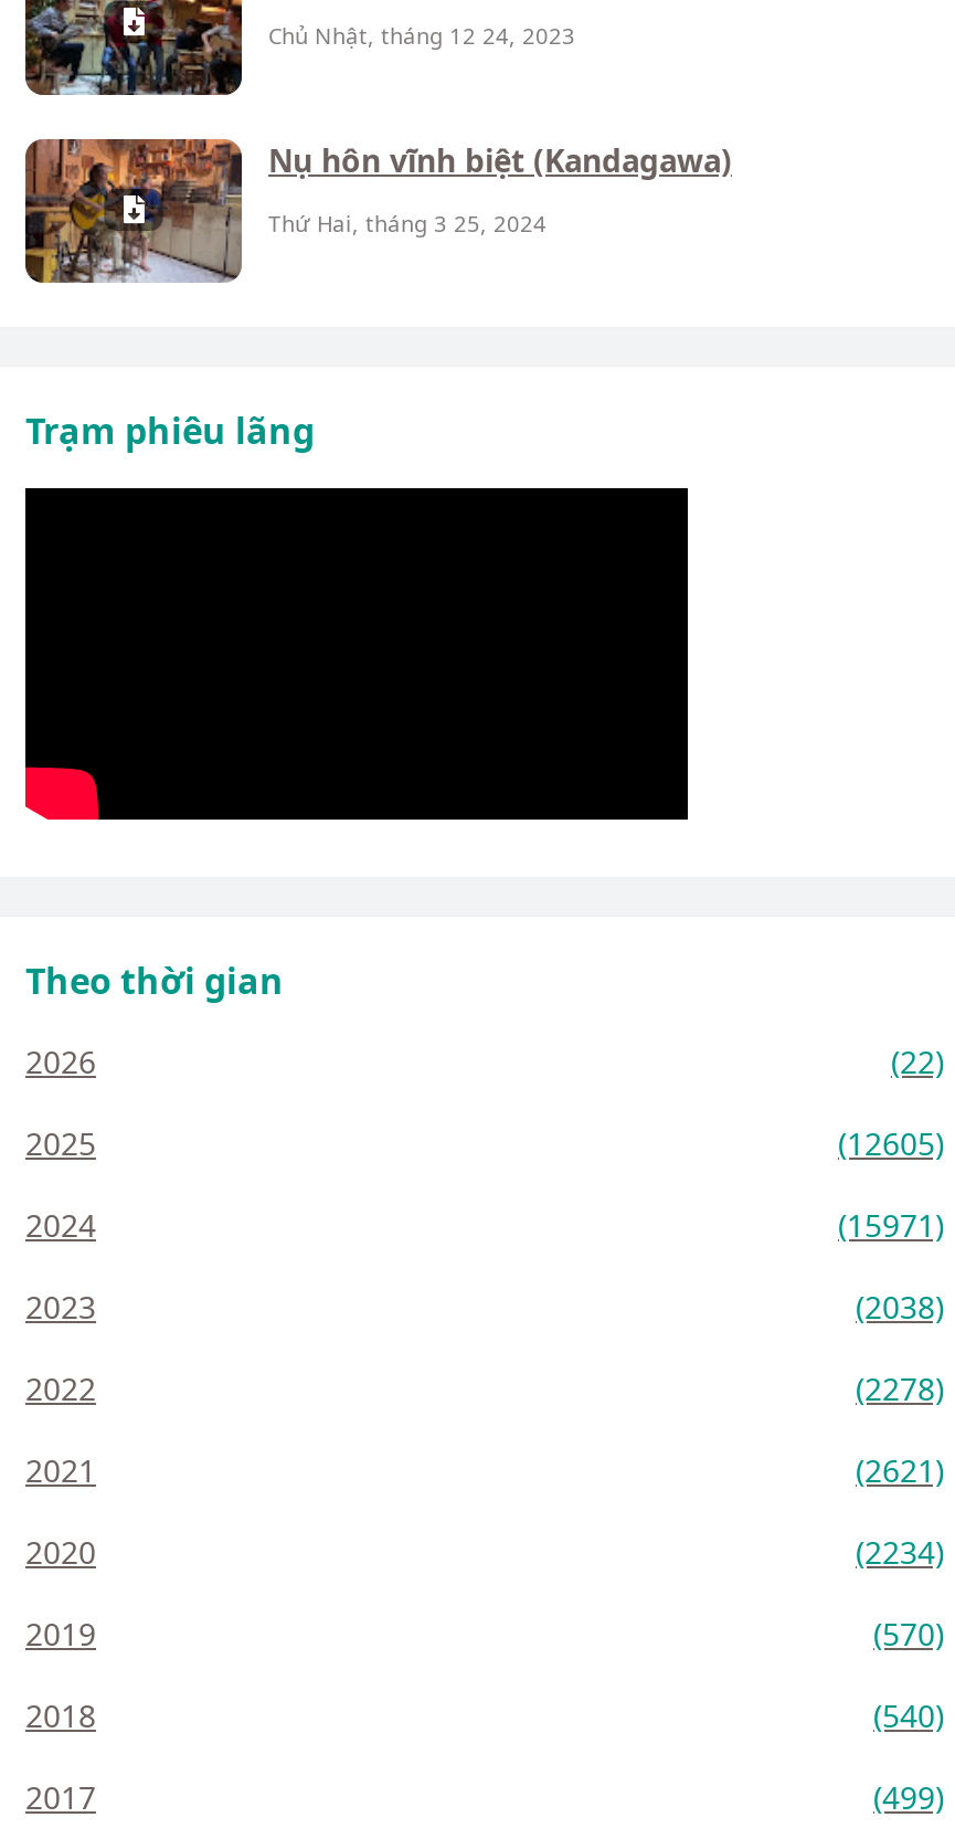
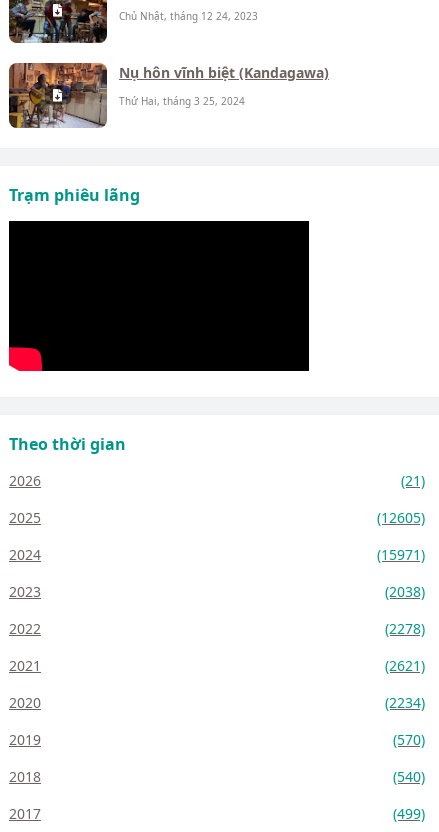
- (22)
+ (21)
